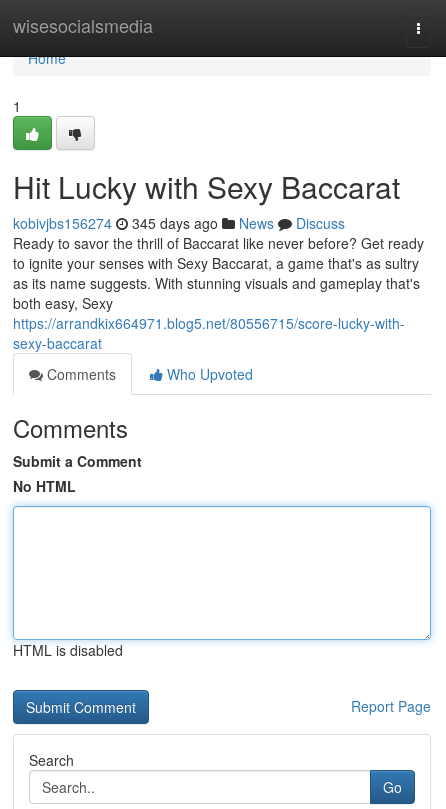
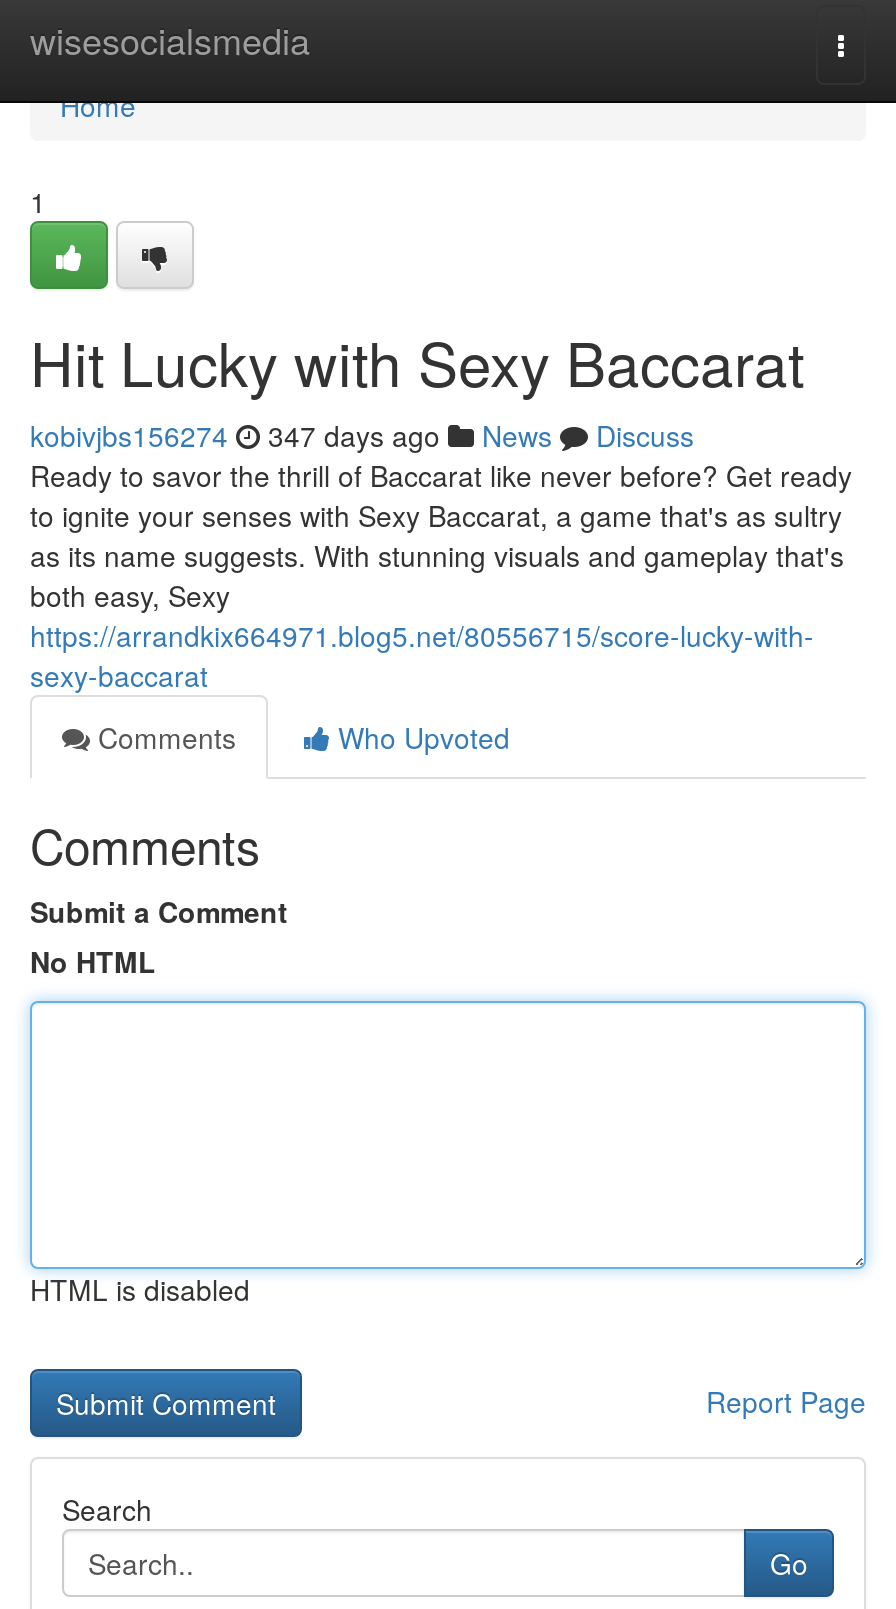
- kobivjbs156274 345 days ago News Discuss
+ kobivjbs156274 347 days ago News Discuss
